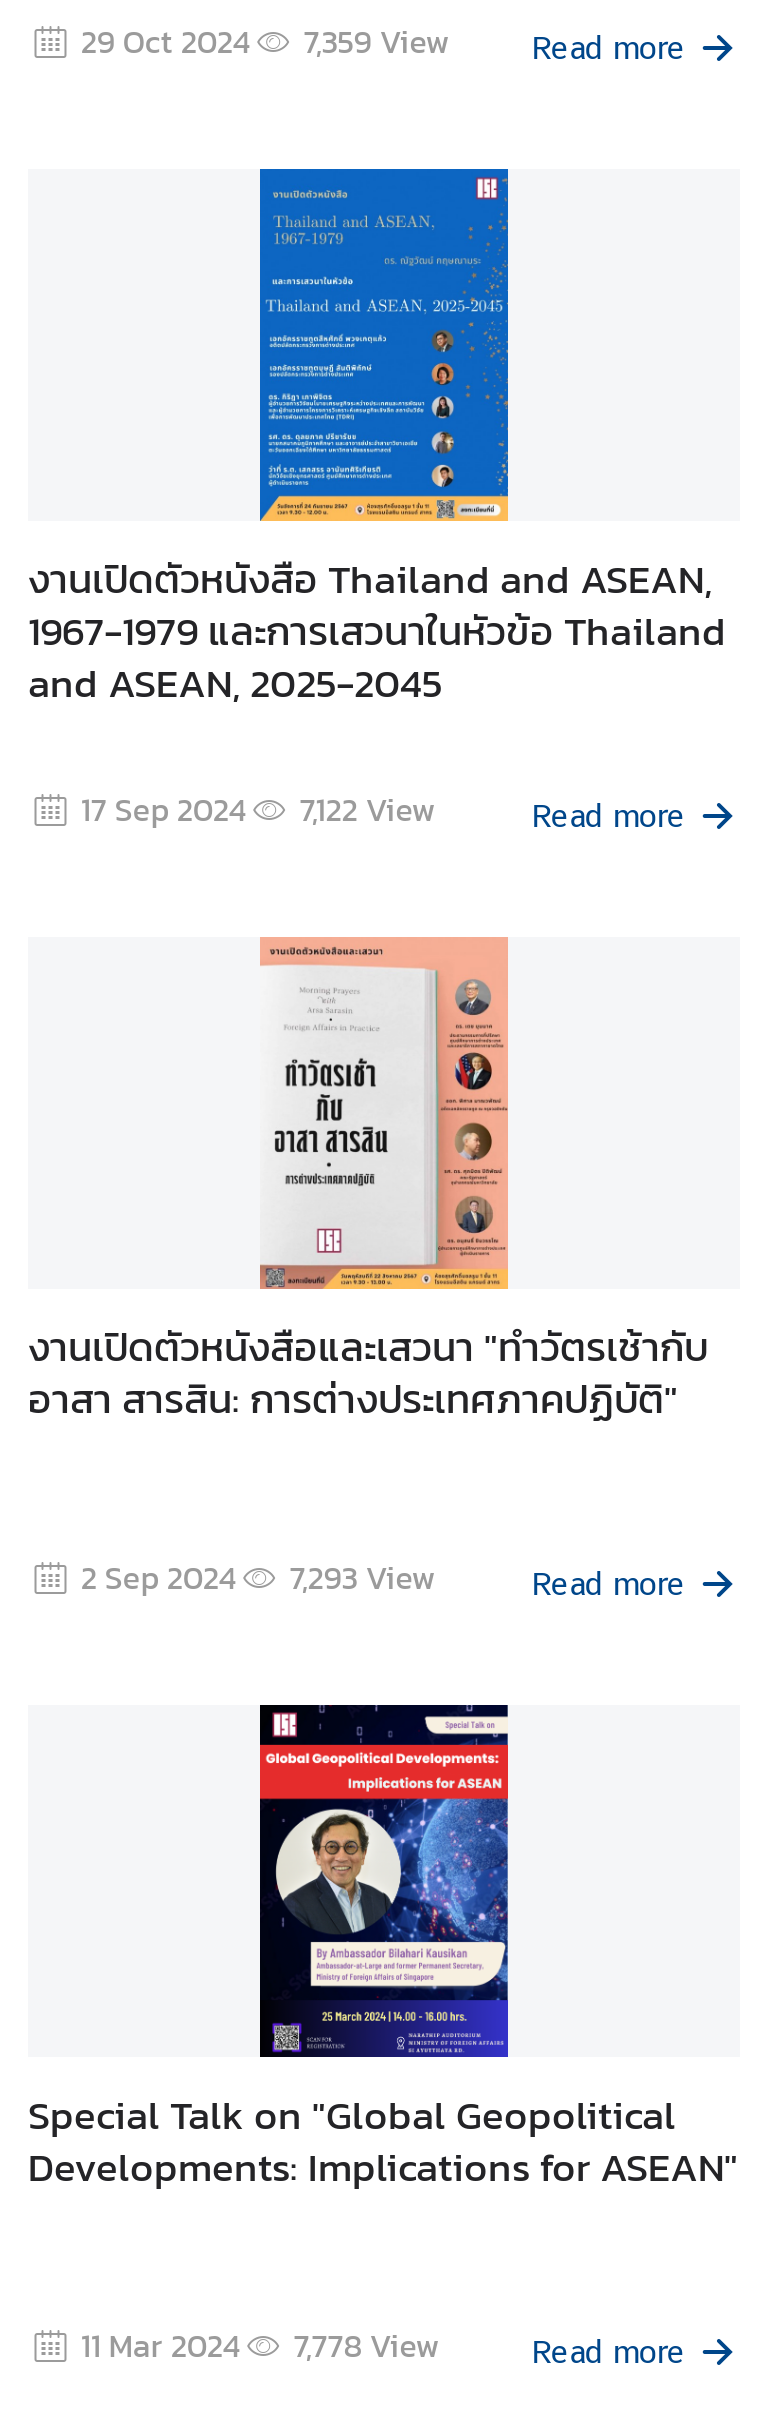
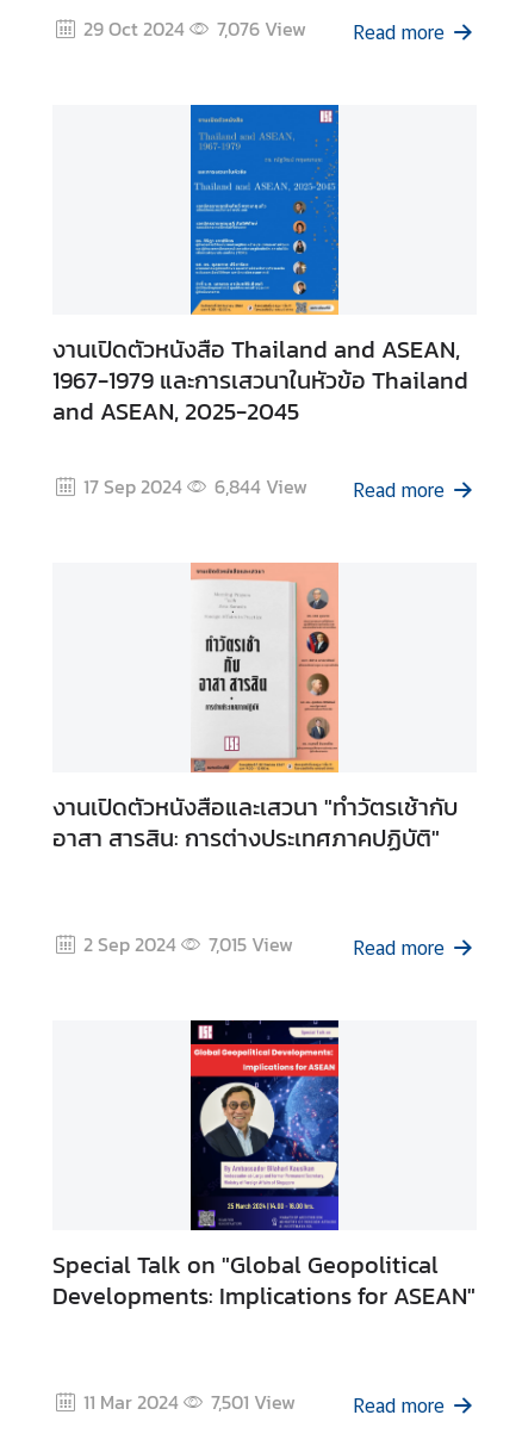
- 29 Oct 2024 7,359 View
+ 29 Oct 2024 7,076 View

- 7,122 View
+ 6,844 View

- 2 Sep 2024 7,293 View
+ 2 Sep 2024 7,015 View

- 11 Mar 2024 7,778 View
+ 11 Mar 2024 7,501 View
